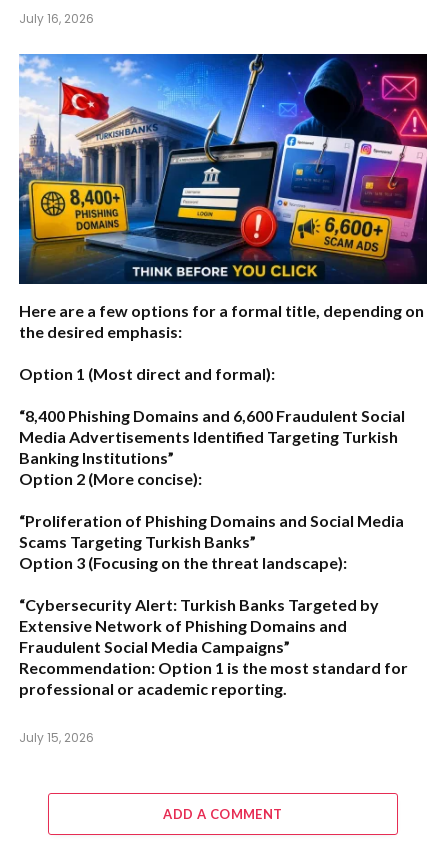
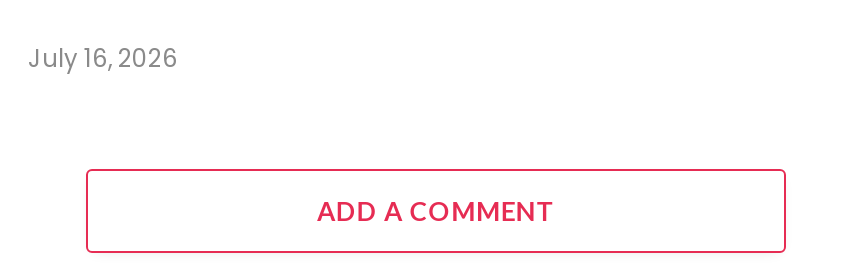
- [image]
- Here are a few options for a formal title, depending on
- the desired emphasis:
- Option 1 (Most direct and formal):
- “8,400 Phishing Domains and 6,600 Fraudulent Social
- Media Advertisements Identified Targeting Turkish
- Banking Institutions”
- Option 2 (More concise):
- “Proliferation of Phishing Domains and Social Media
- Scams Targeting Turkish Banks”
- Option 3 (Focusing on the threat landscape):
- “Cybersecurity Alert: Turkish Banks Targeted by
- Extensive Network of Phishing Domains and
- Fraudulent Social Media Campaigns”
- Recommendation: Option 1 is the most standard for
- professional or academic reporting.
- July 15, 2026
